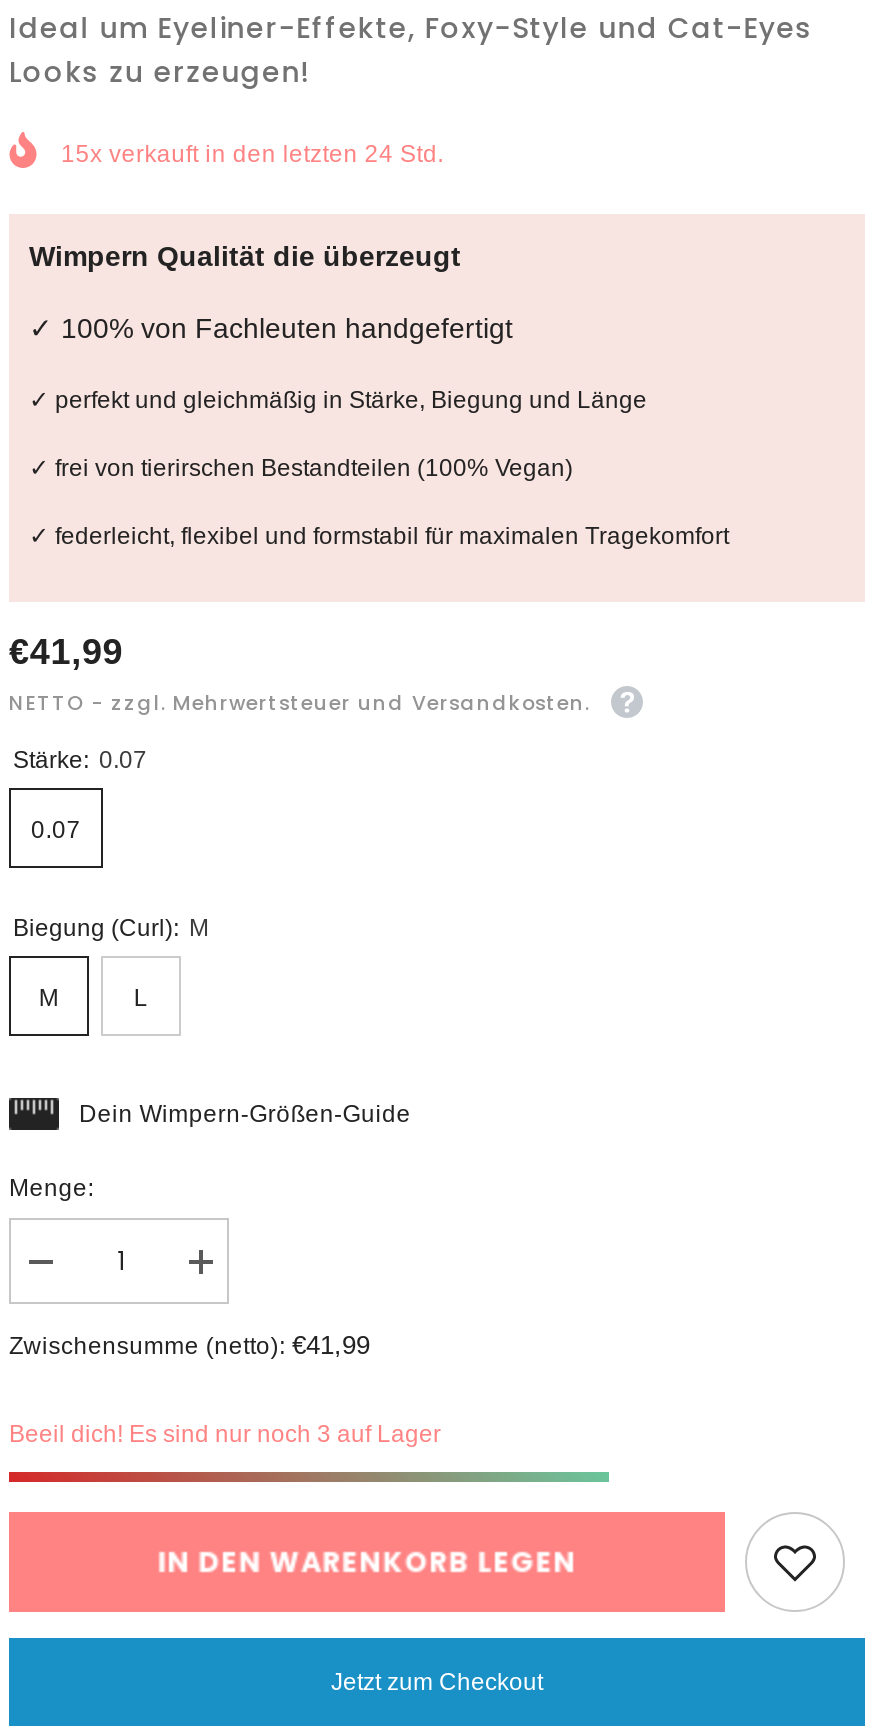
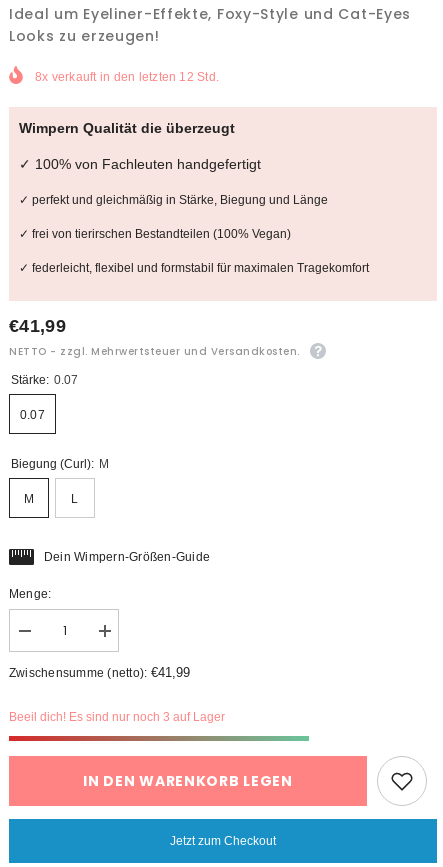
- 15x verkauft in den letzten 24 Std.
+ 8x verkauft in den letzten 12 Std.
